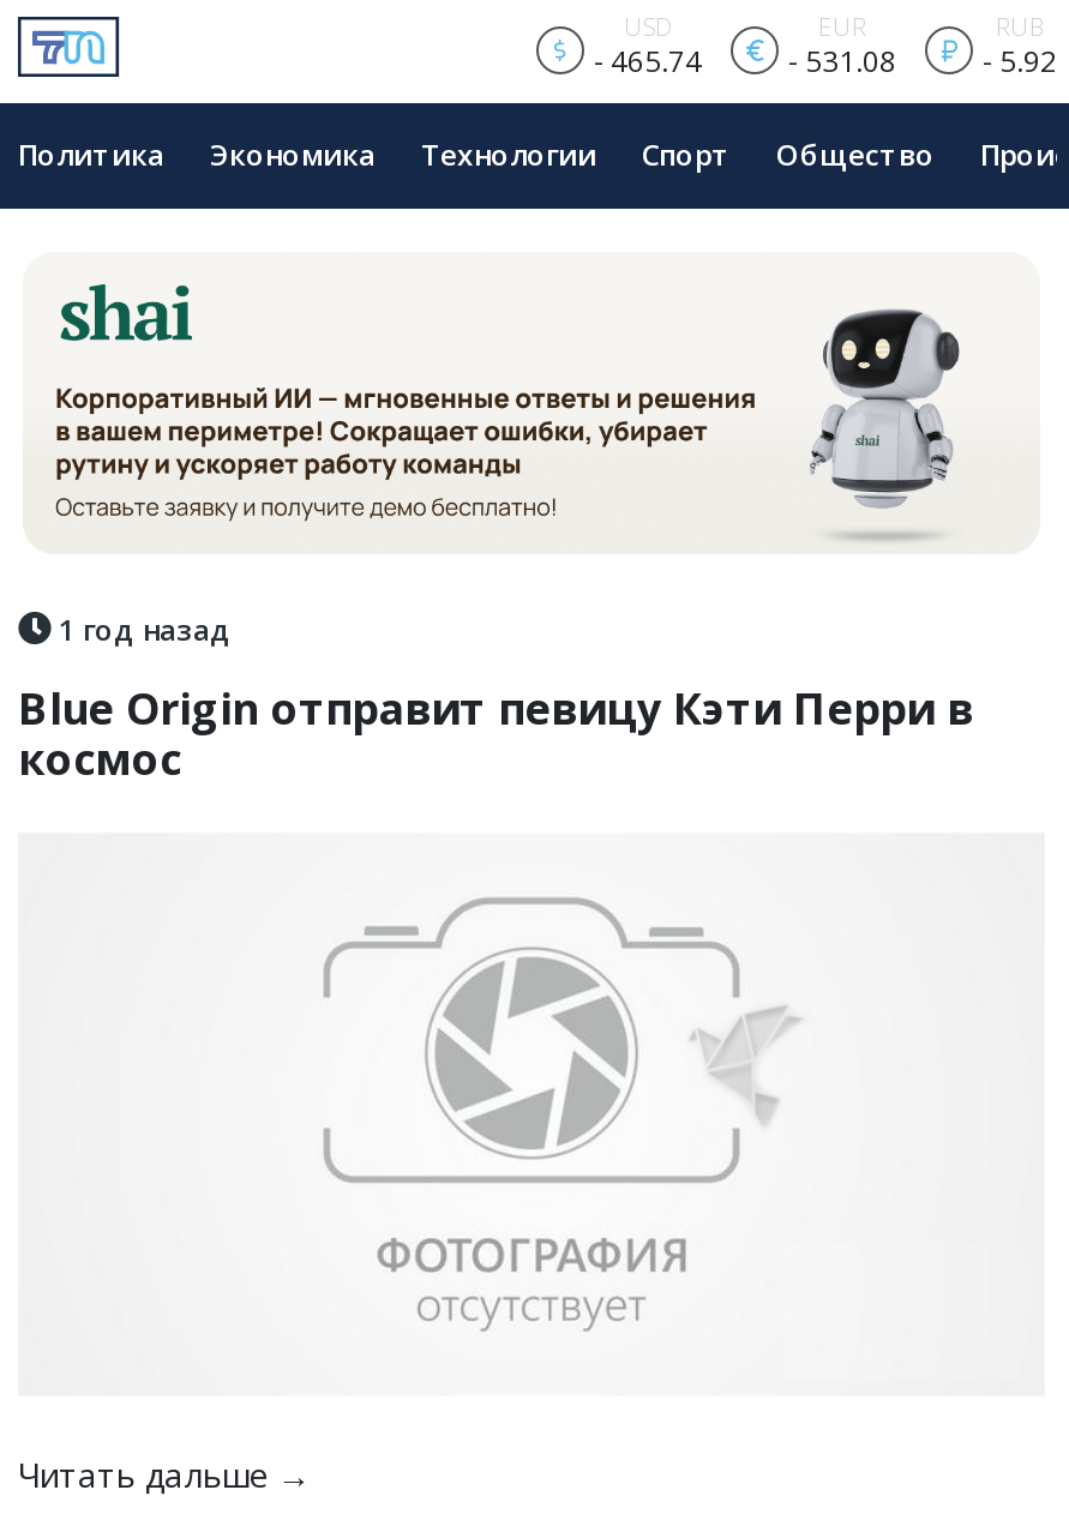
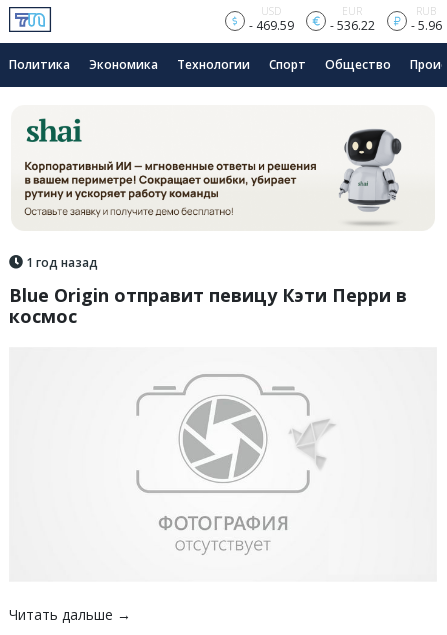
- - 465.74
+ - 469.59

- - 531.08
+ - 536.22

- - 5.92
+ - 5.96
